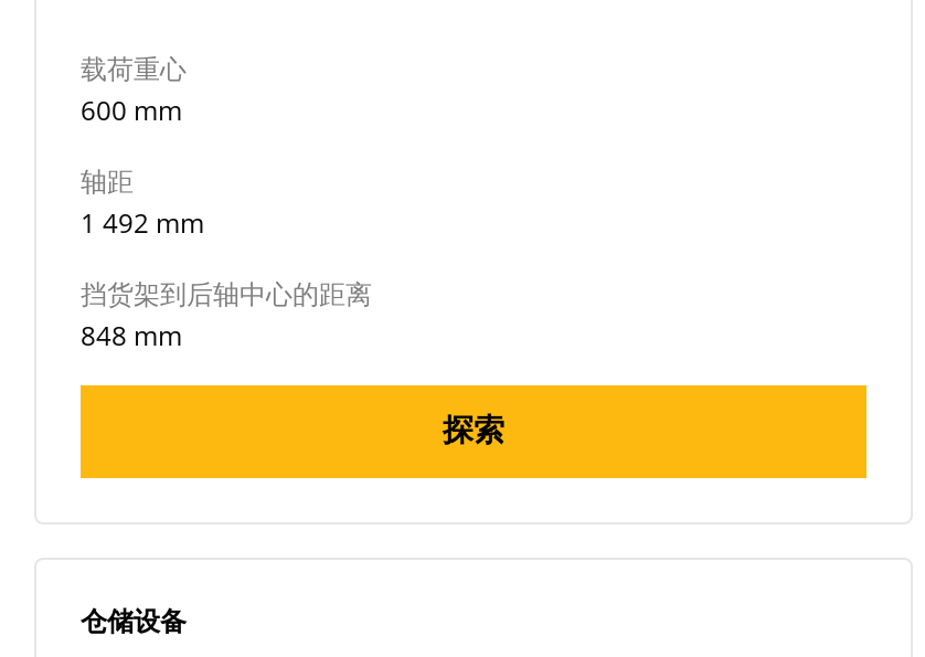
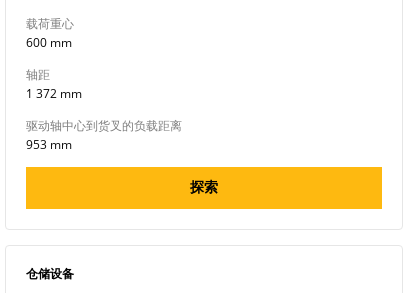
- 1 492 mm
+ 1 372 mm

- 挡货架到后轴中心的距离
- 848 mm
+ 驱动轴中心到货叉的负载距离
+ 953 mm
